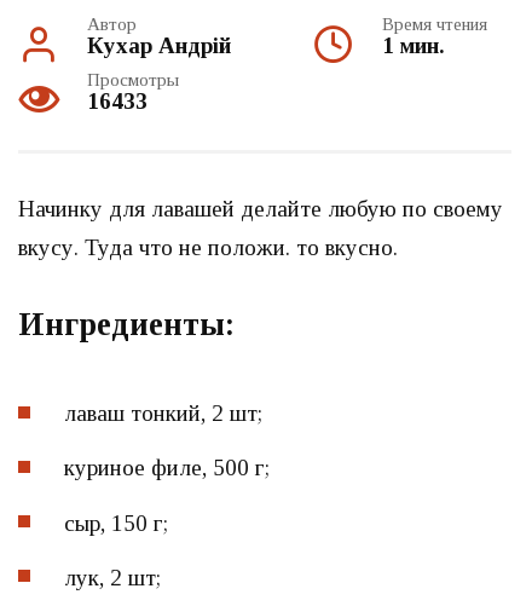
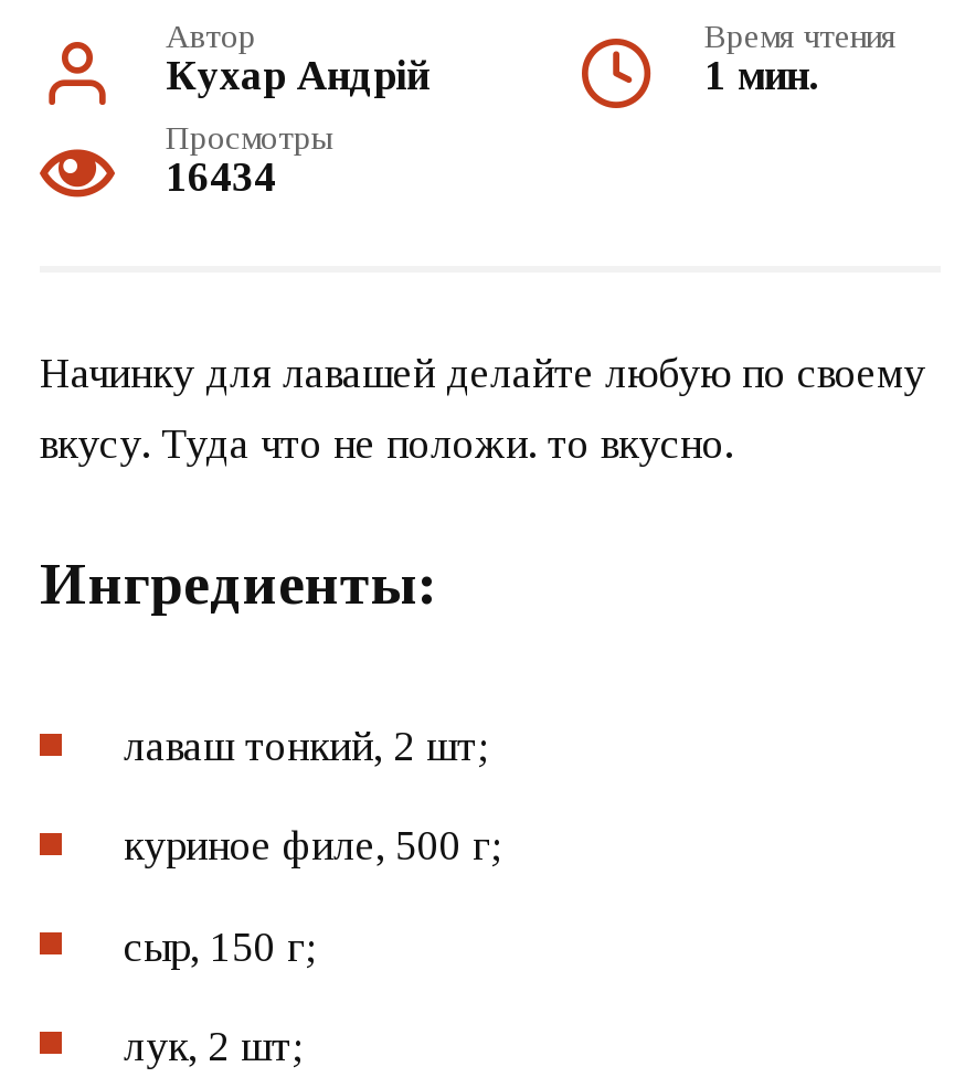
- 16433
+ 16434
